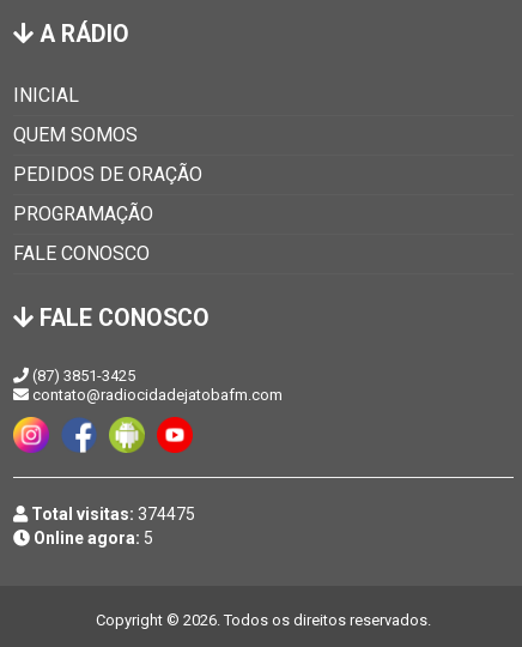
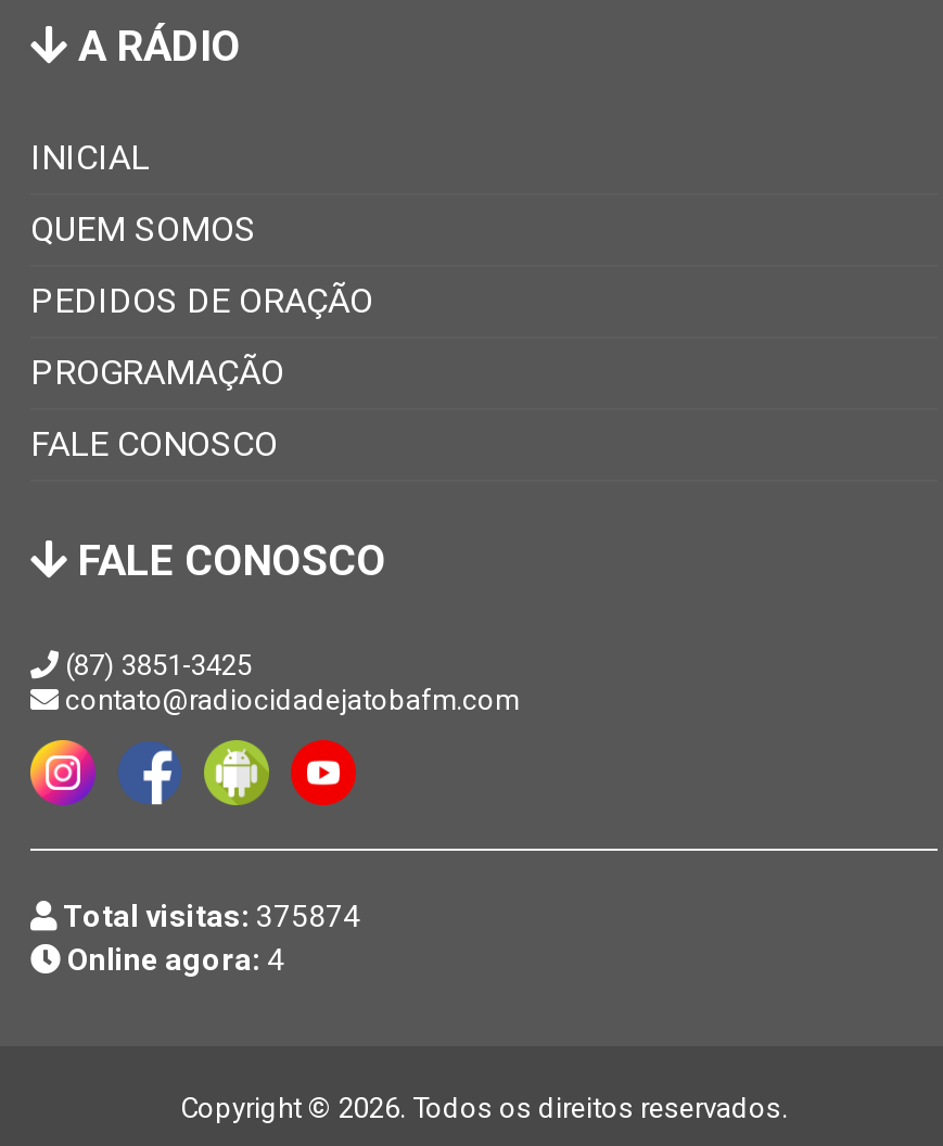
- Total visitas: 374475
+ Total visitas: 375874

- Online agora: 5
+ Online agora: 4
